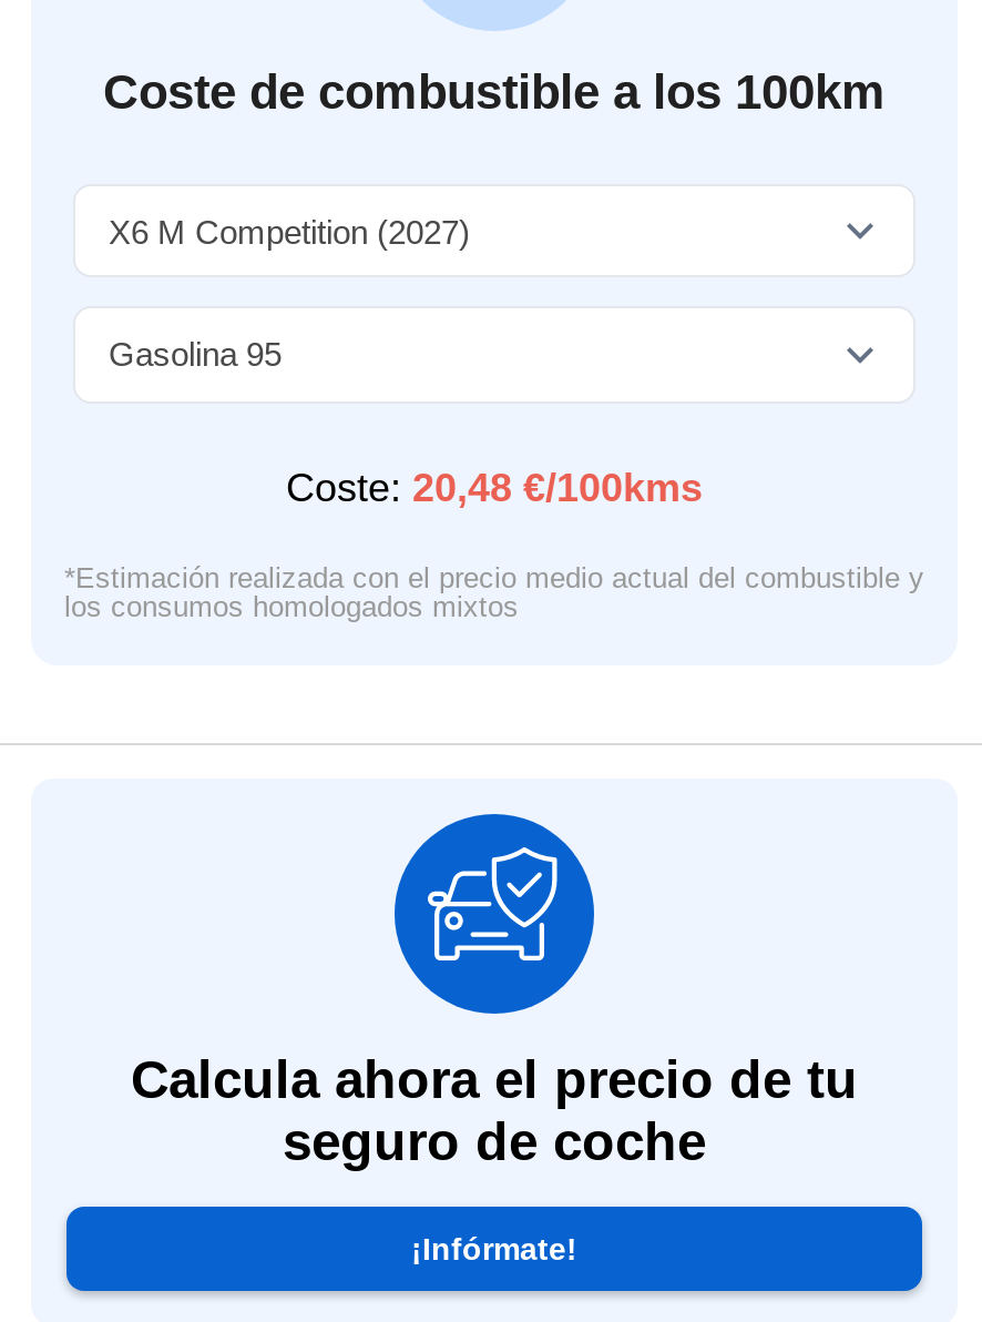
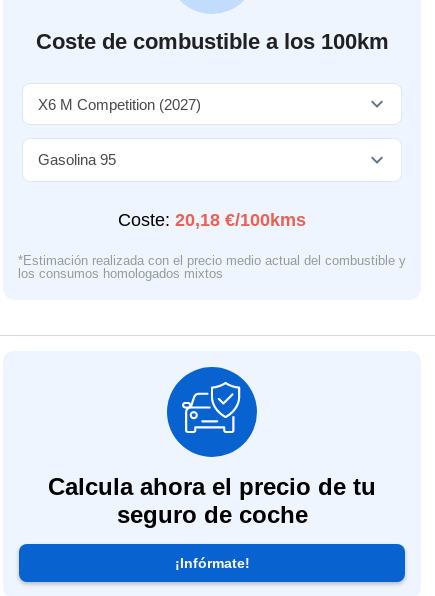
- Coste: 20,48 €/100kms
+ Coste: 20,18 €/100kms
